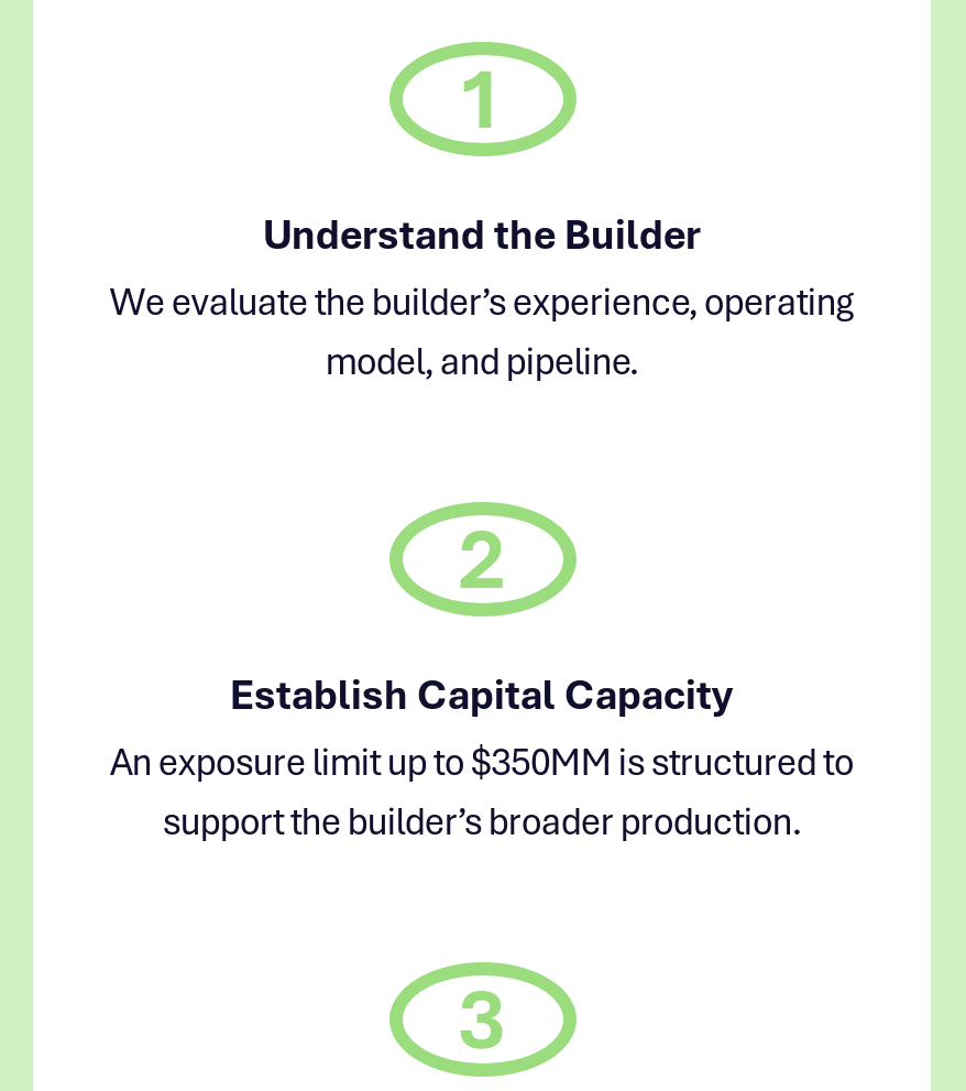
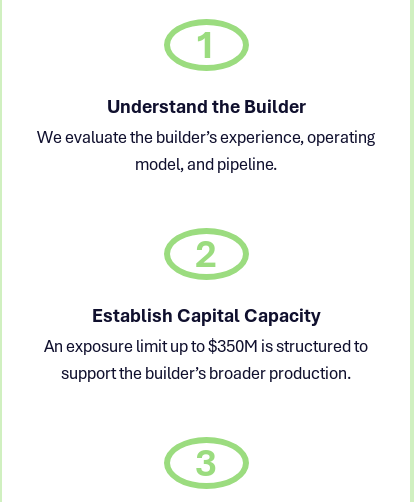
- An exposure limit up to $350MM is structured to
+ An exposure limit up to $350M is structured to
